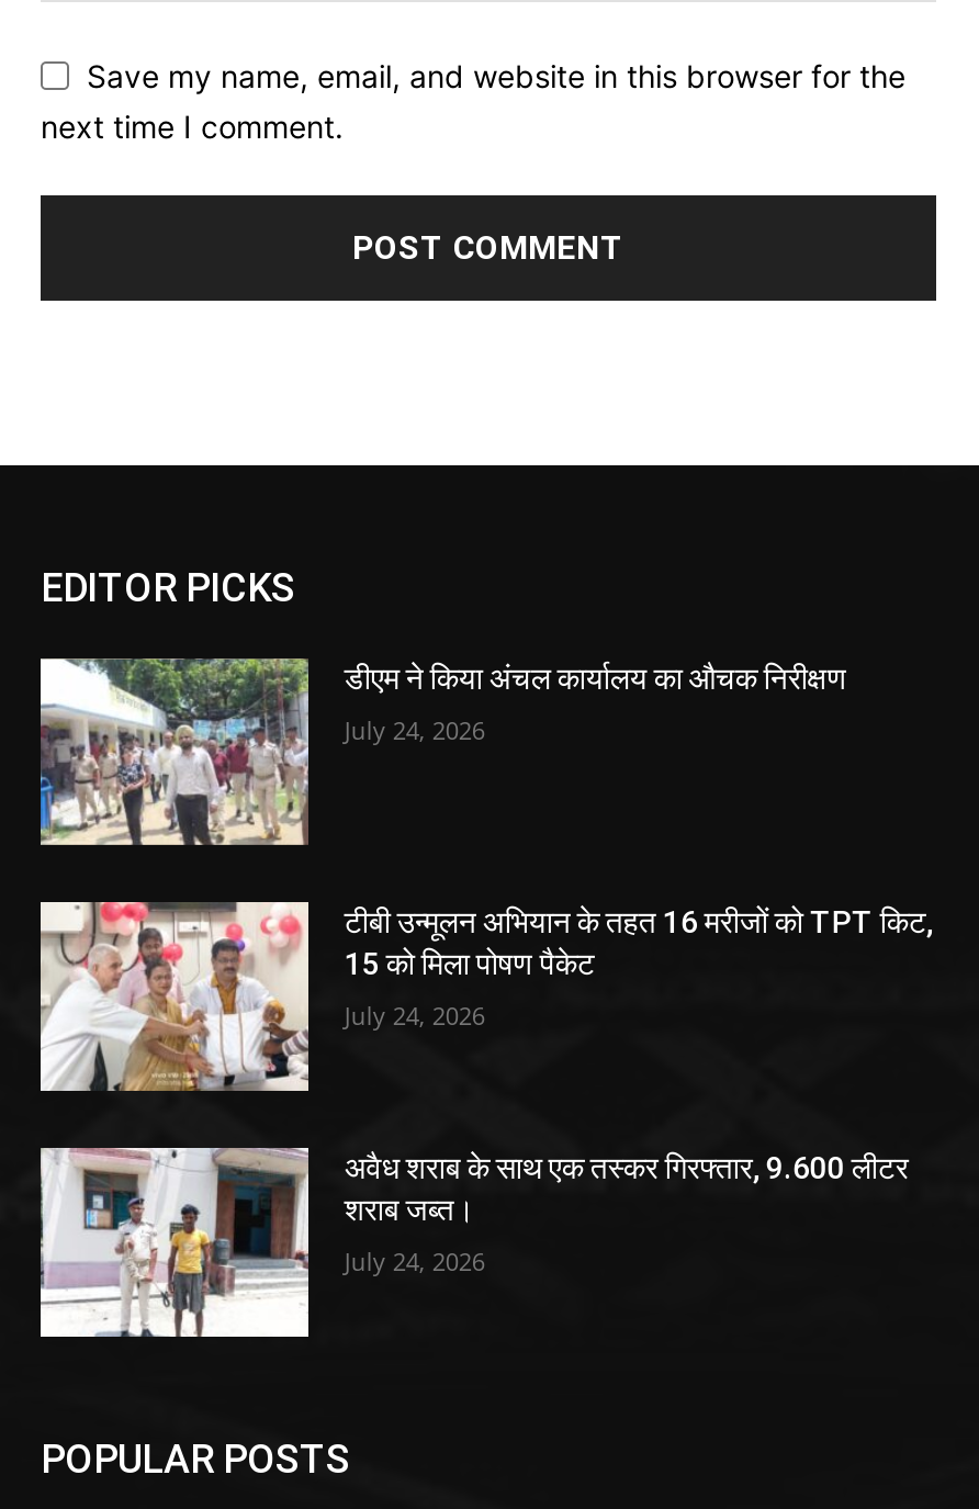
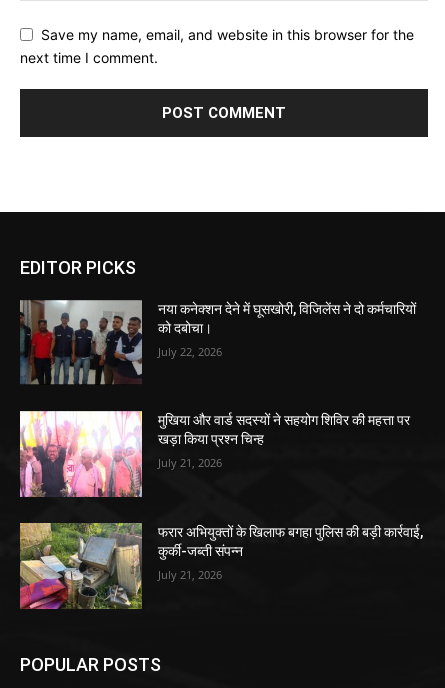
- [image]
- डीएम ने किया अंचल कार्यालय का औचक निरीक्षण
+ [image]
+ नया कनेक्शन देने में घूसखोरी, विजिलेंस ने दो कर्मचारियों
+ को दबोचा।

- July 24, 2026
+ July 22, 2026

- [image]
- टीबी उन्मूलन अभियान के तहत 16 मरीजों को TPT किट,
- 15 को मिला पोषण पैकेट
+ [image]
+ मुखिया और वार्ड सदस्यों ने सहयोग शिविर की महत्ता पर
+ खड़ा किया प्रश्न चिन्ह

- July 24, 2026
+ July 21, 2026

- [image]
- अवैध शराब के साथ एक तस्कर गिरफ्तार, 9.600 लीटर
- शराब जब्त।
+ [image]
+ फरार अभियुक्तों के खिलाफ बगहा पुलिस की बड़ी कार्रवाई,
+ कुर्की-जब्ती संपन्न

- July 24, 2026
+ July 21, 2026
